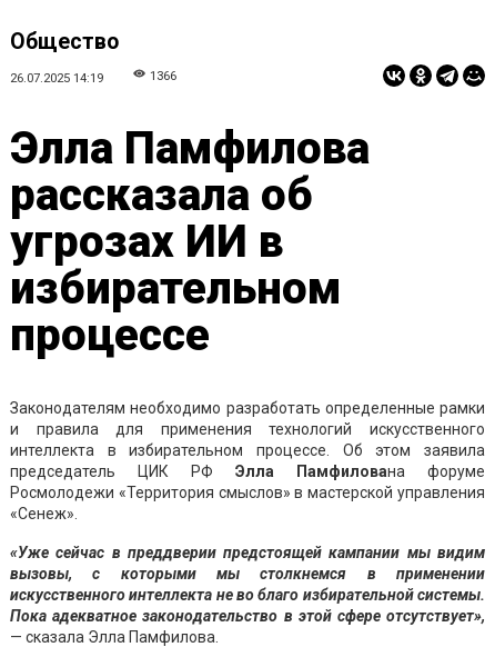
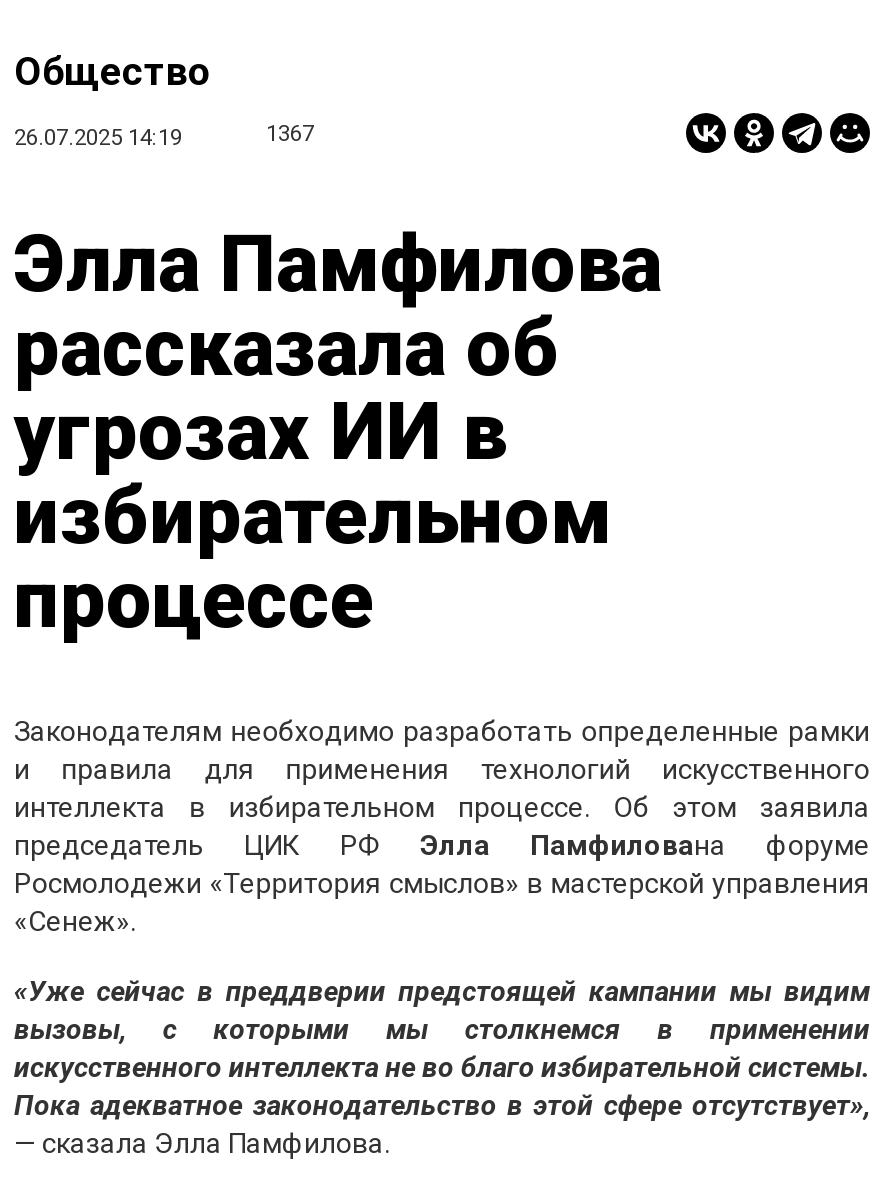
- 1366
+ 1367
